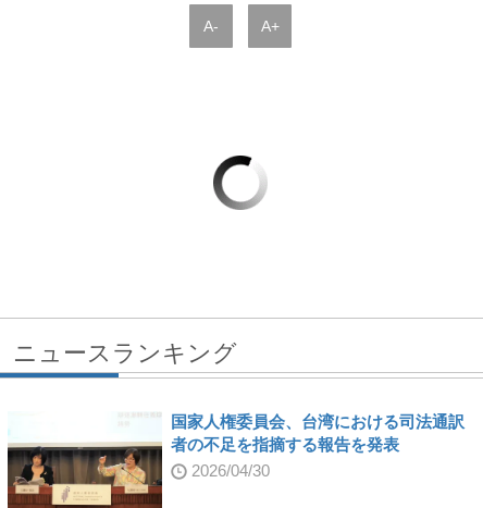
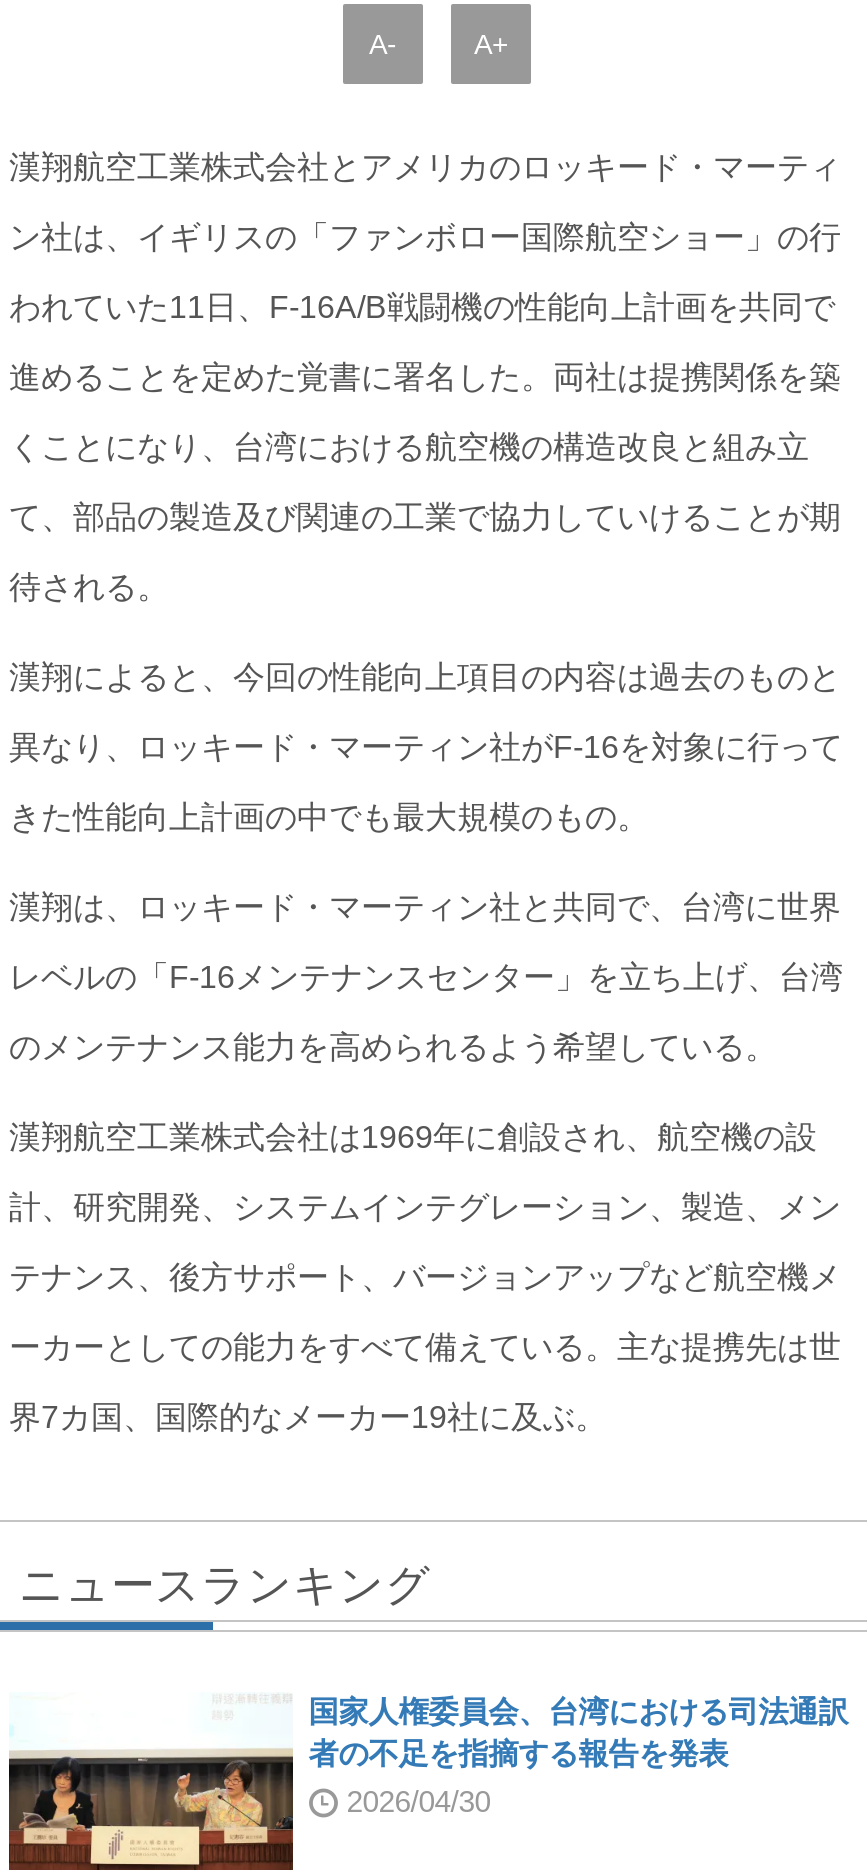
+ 漢翔航空工業株式会社とアメリカのロッキード・マーティ
+ ン社は、イギリスの「ファンボロー国際航空ショー」の行
+ われていた11日、F-16A/B戦闘機の性能向上計画を共同で
+ 進めることを定めた覚書に署名した。両社は提携関係を築
+ くことになり、台湾における航空機の構造改良と組み立
+ て、部品の製造及び関連の工業で協力していけることが期
+ 待される。
+ 漢翔によると、今回の性能向上項目の内容は過去のものと
+ 異なり、ロッキード・マーティン社がF-16を対象に行って
+ きた性能向上計画の中でも最大規模のもの。
+ 漢翔は、ロッキード・マーティン社と共同で、台湾に世界
+ レベルの「F-16メンテナンスセンター」を立ち上げ、台湾
+ のメンテナンス能力を高められるよう希望している。
+ 漢翔航空工業株式会社は1969年に創設され、航空機の設
+ 計、研究開発、システムインテグレーション、製造、メン
+ テナンス、後方サポート、バージョンアップなど航空機メ
+ ーカーとしての能力をすべて備えている。主な提携先は世
+ 界7カ国、国際的なメーカー19社に及ぶ。
